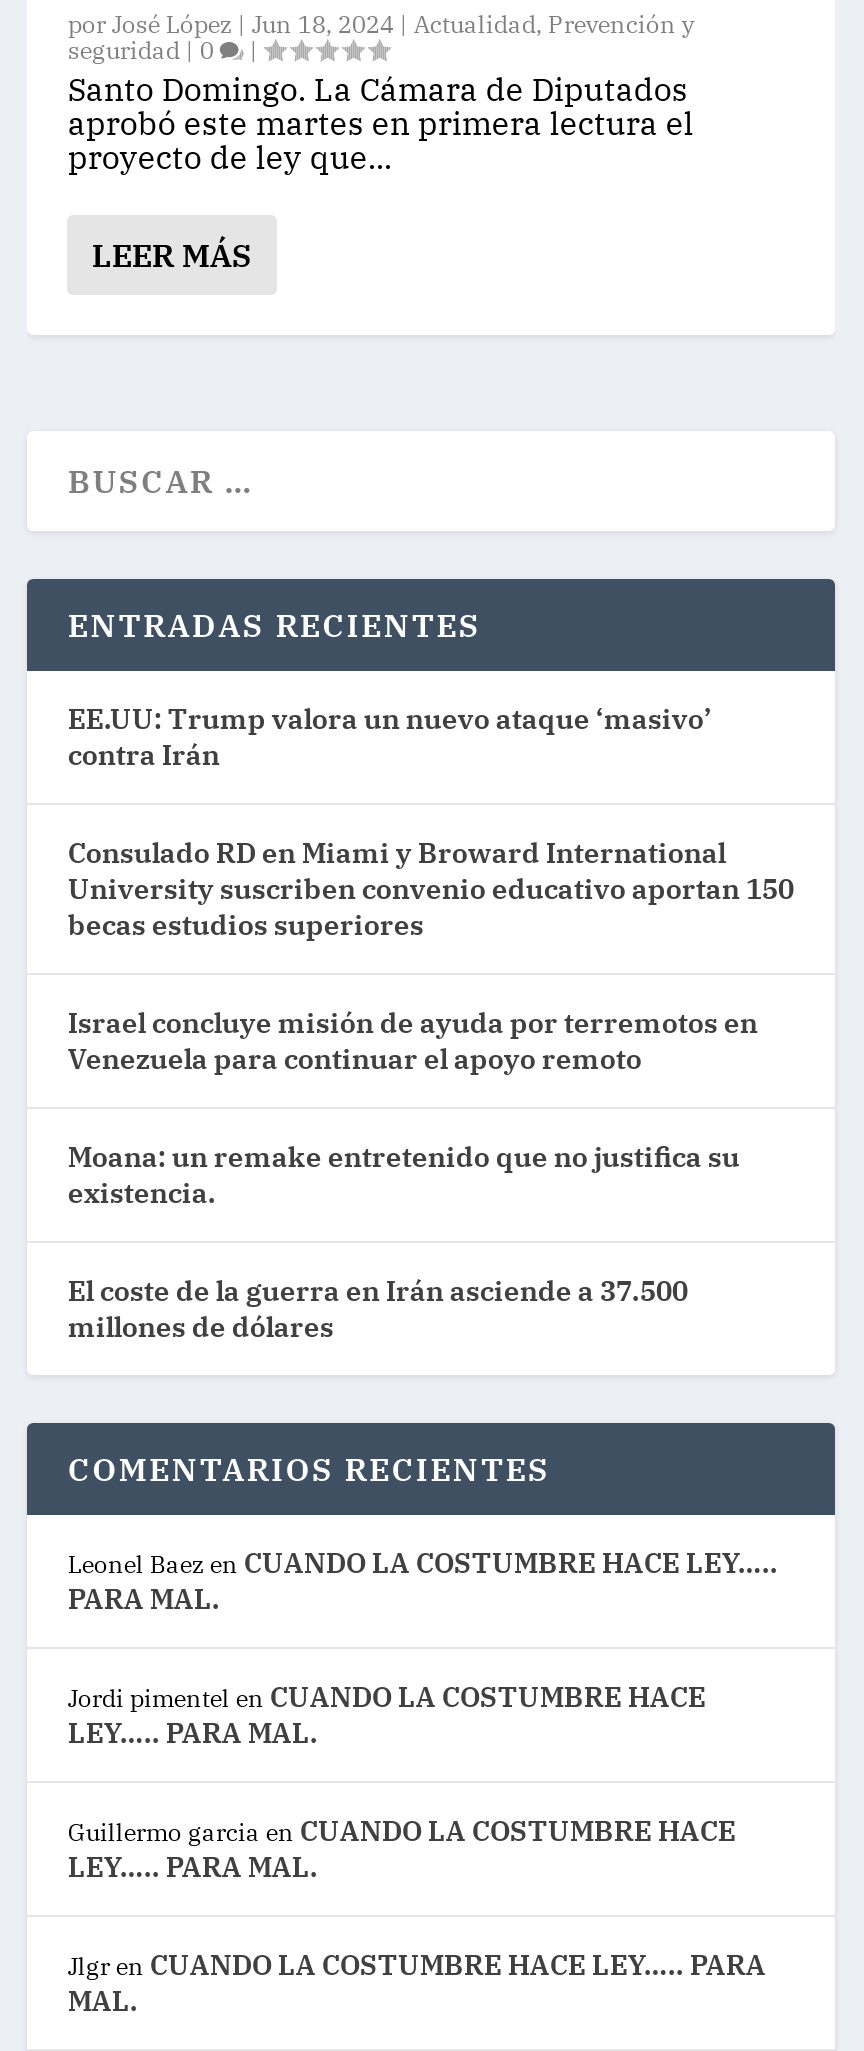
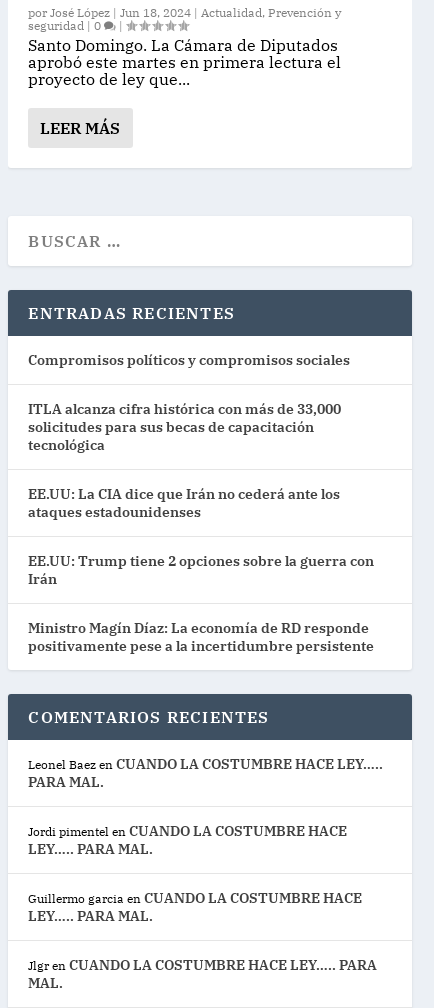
- EE.UU: Trump valora un nuevo ataque ‘masivo’
- contra Irán
+ Compromisos políticos y compromisos sociales

- Consulado RD en Miami y Broward International
- University suscriben convenio educativo aportan 150
- becas estudios superiores
+ ITLA alcanza cifra histórica con más de 33,000
+ solicitudes para sus becas de capacitación
+ tecnológica

- Israel concluye misión de ayuda por terremotos en
- Venezuela para continuar el apoyo remoto
+ EE.UU: La CIA dice que Irán no cederá ante los
+ ataques estadounidenses

- Moana: un remake entretenido que no justifica su
- existencia.
+ EE.UU: Trump tiene 2 opciones sobre la guerra con
+ Irán

- El coste de la guerra en Irán asciende a 37.500
- millones de dólares
+ Ministro Magín Díaz: La economía de RD responde
+ positivamente pese a la incertidumbre persistente
